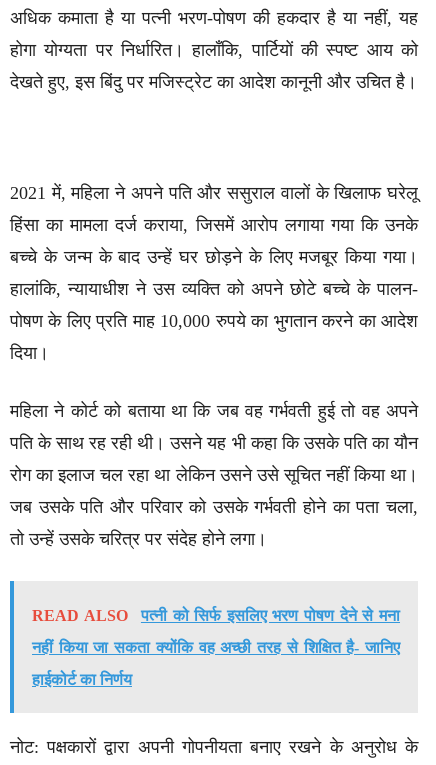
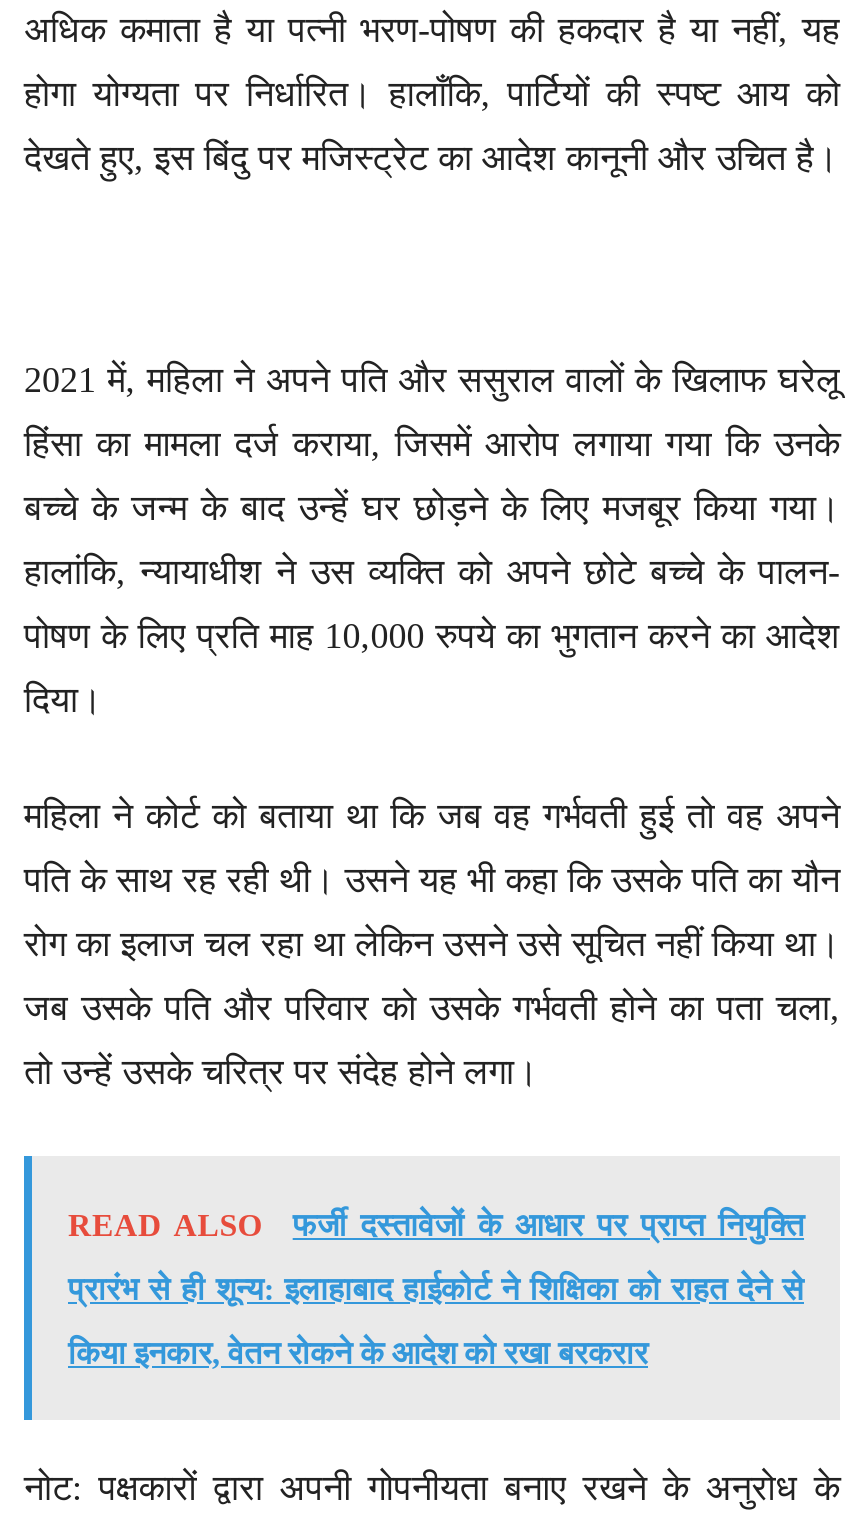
- पत्नी को सिर्फ इसलिए भरण पोषण देने से मना
+ फर्जी दस्तावेजों के आधार पर प्राप्त नियुक्ति

- नहीं किया जा सकता क्योंकि वह अच्छी तरह से शिक्षित है- जानिए
+ प्रारंभ से ही शून्य: इलाहाबाद हाईकोर्ट ने शिक्षिका को राहत देने से

- हाईकोर्ट का निर्णय
+ किया इनकार, वेतन रोकने के आदेश को रखा बरकरार
